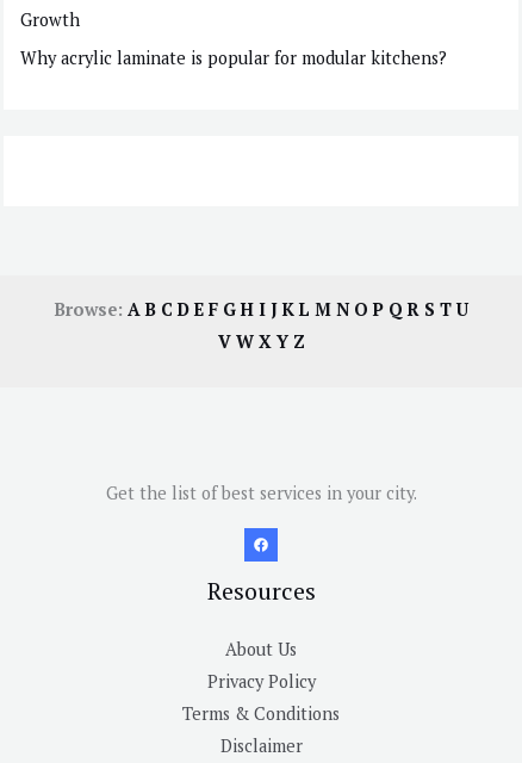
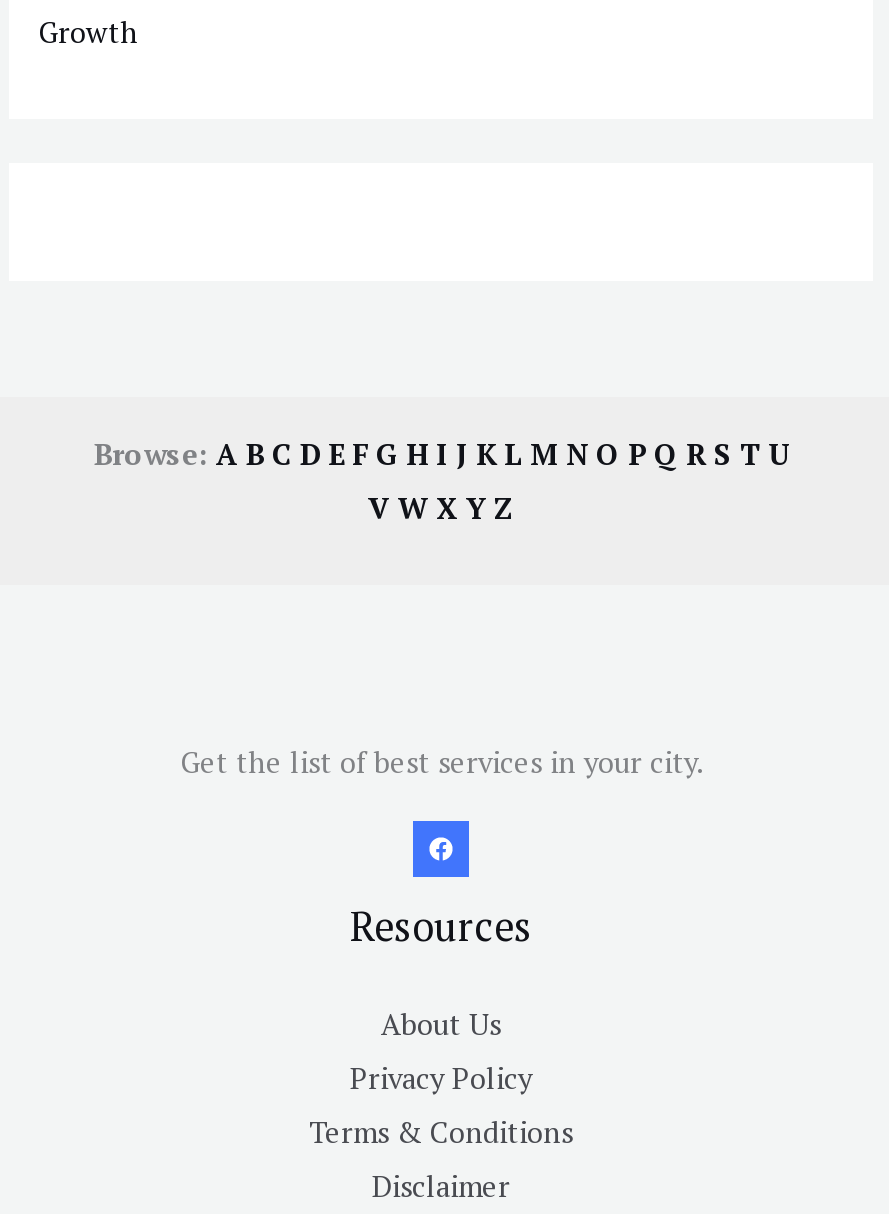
- Why acrylic laminate is popular for modular kitchens?
